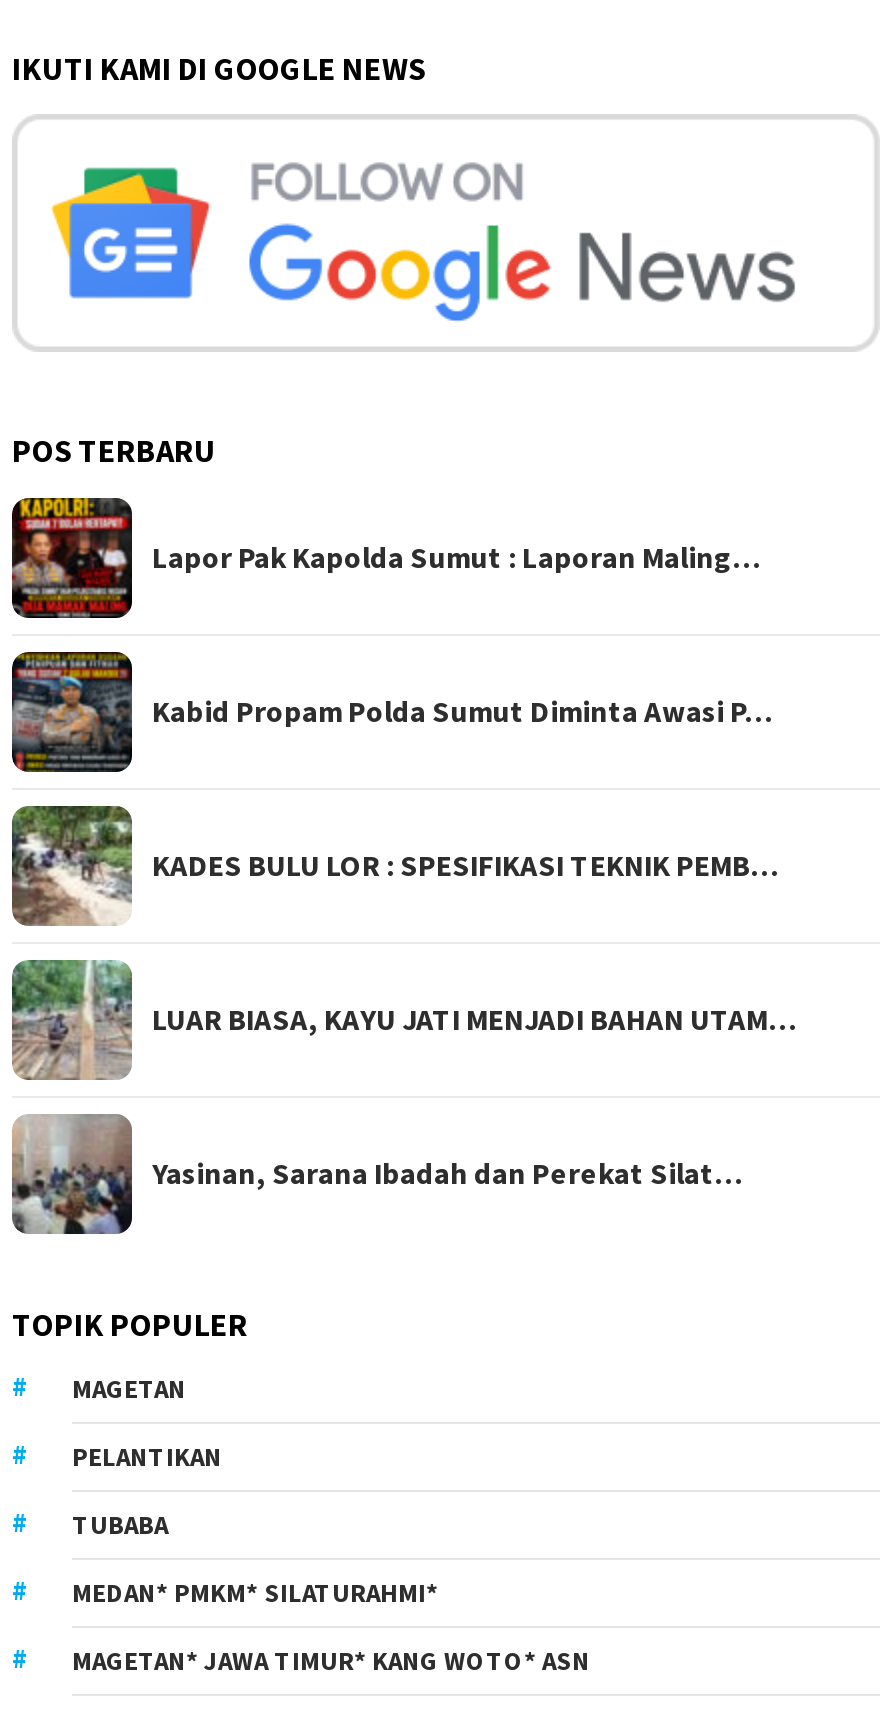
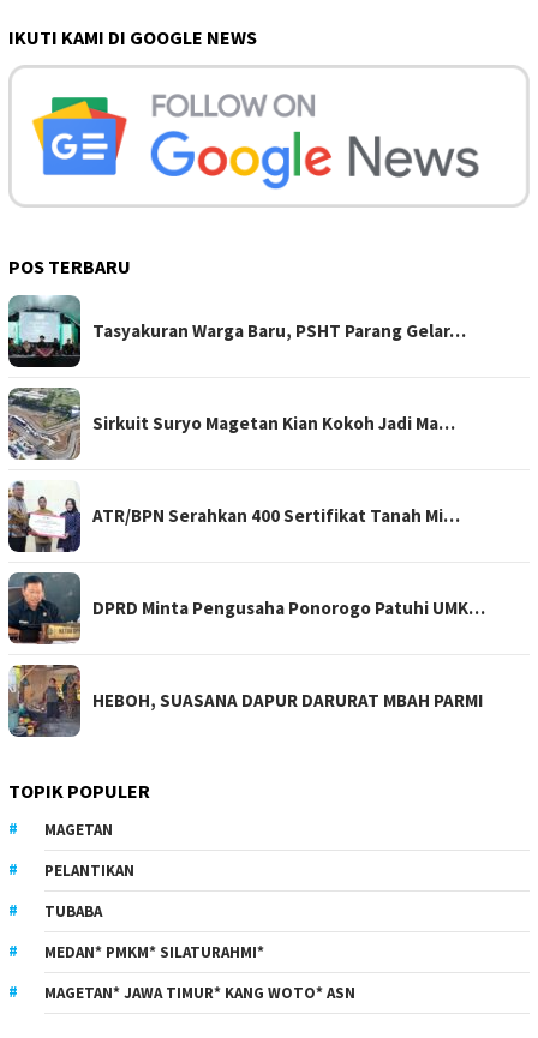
- [image]
- Lapor Pak Kapolda Sumut : Laporan Maling…
+ [image]
+ Tasyakuran Warga Baru, PSHT Parang Gelar…

- [image]
- Kabid Propam Polda Sumut Diminta Awasi P…
+ [image]
+ Sirkuit Suryo Magetan Kian Kokoh Jadi Ma…

- [image]
- KADES BULU LOR : SPESIFIKASI TEKNIK PEMB…
+ [image]
+ ATR/BPN Serahkan 400 Sertifikat Tanah Mi…

- [image]
- LUAR BIASA, KAYU JATI MENJADI BAHAN UTAM…
+ [image]
+ DPRD Minta Pengusaha Ponorogo Patuhi UMK…

- [image]
- Yasinan, Sarana Ibadah dan Perekat Silat…
+ [image]
+ HEBOH, SUASANA DAPUR DARURAT MBAH PARMI
